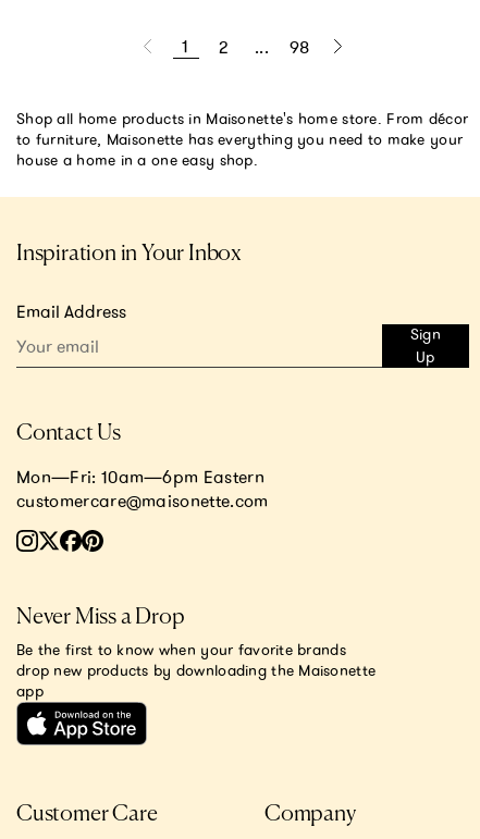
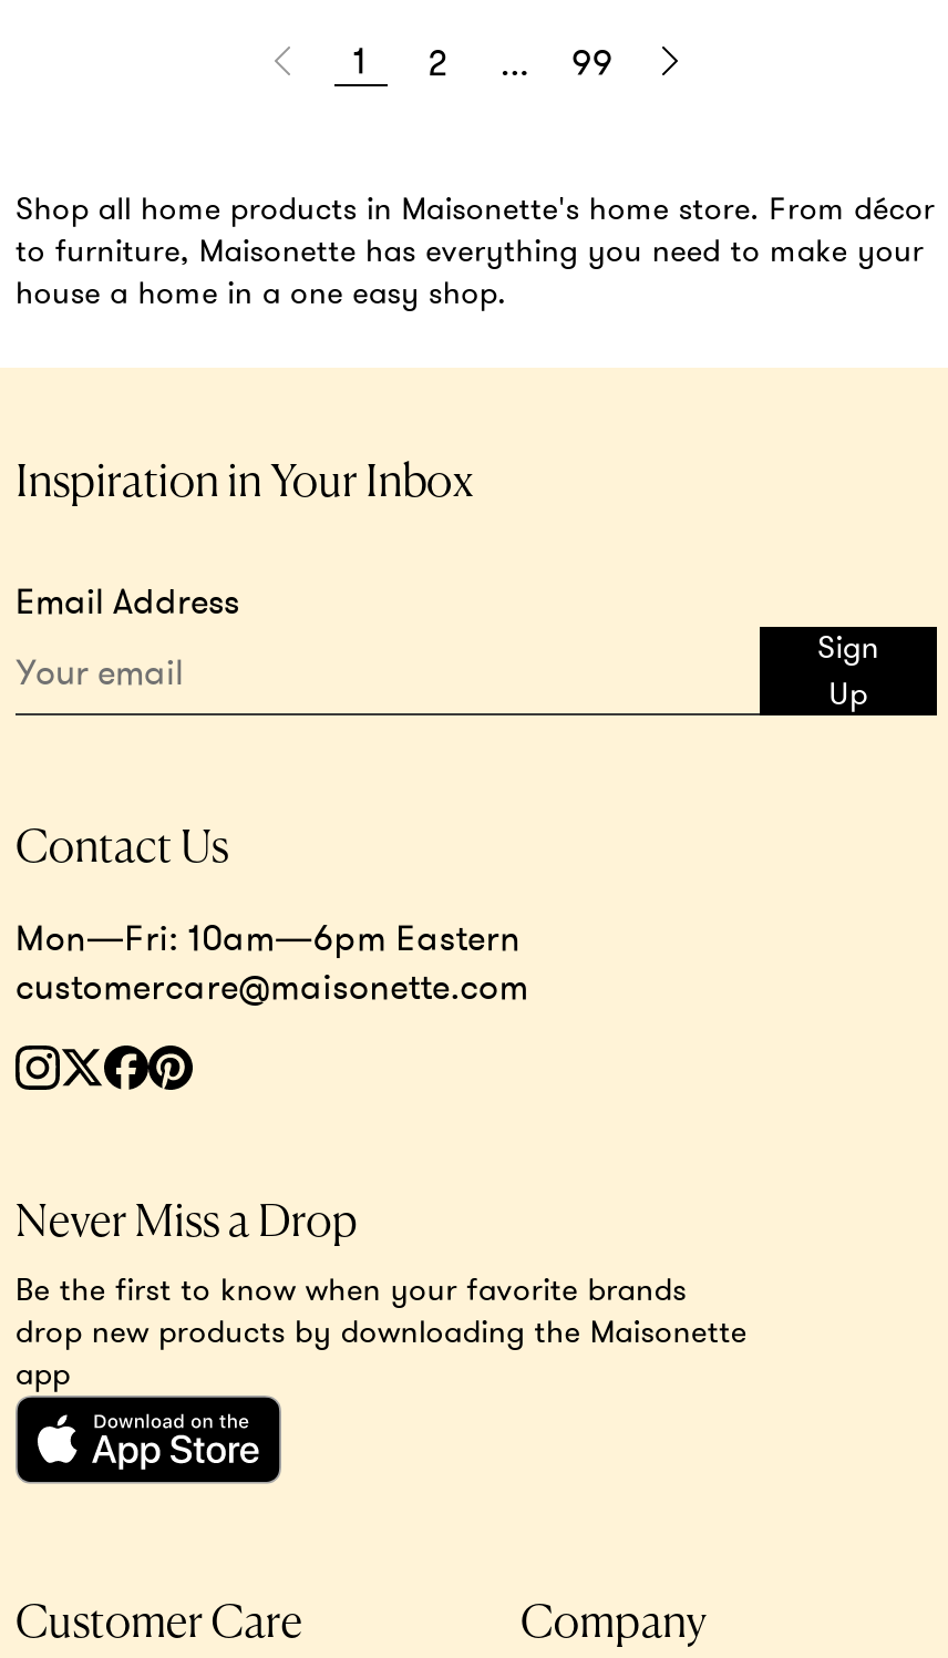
- 98
+ 99
